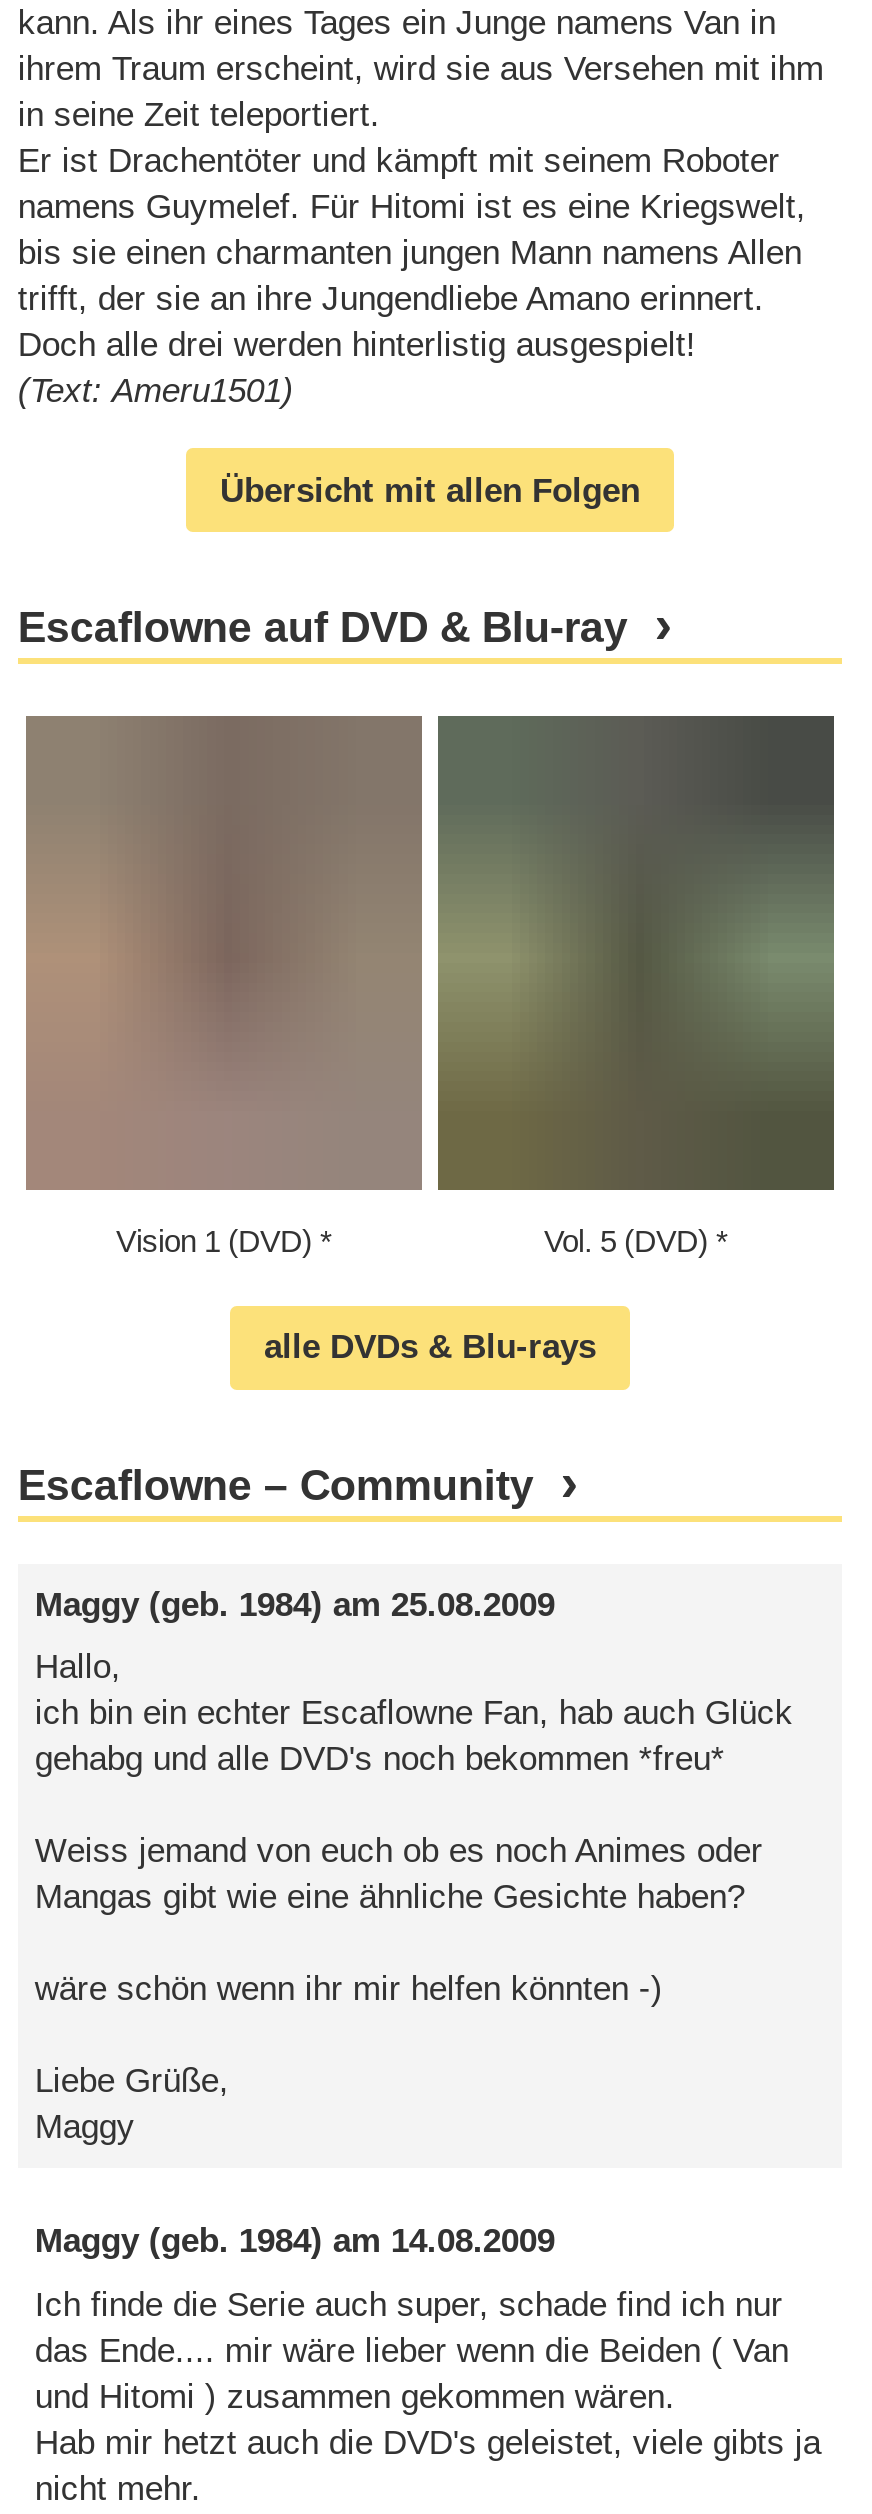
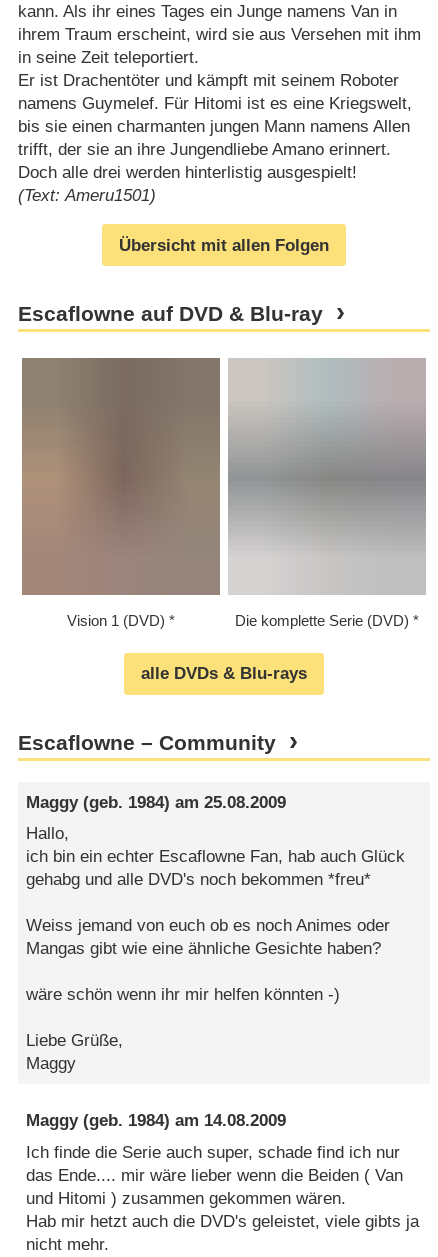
- [image]
- Vol. 5 (DVD)
+ [image]
+ Die komplette Serie (DVD)
